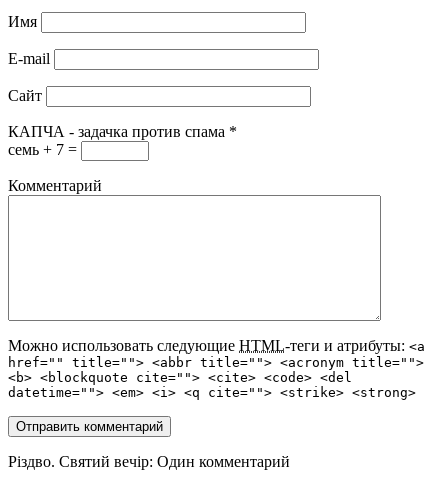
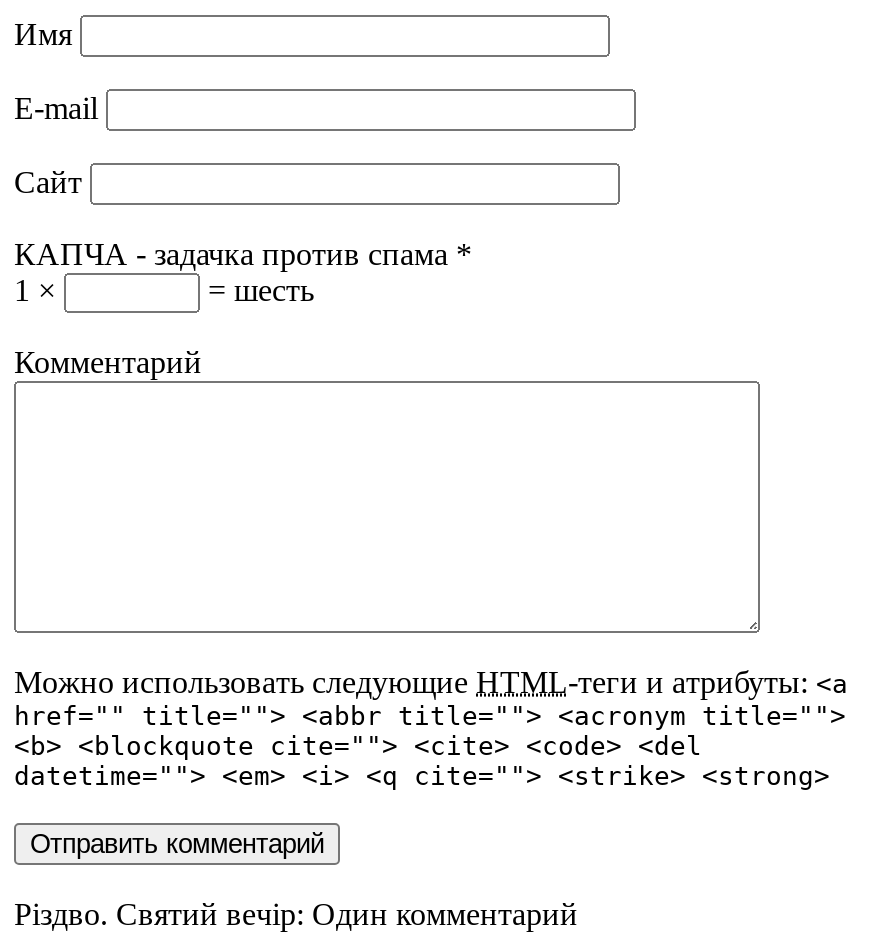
- семь + 7 =
+ 1 ×
+ = шесть
